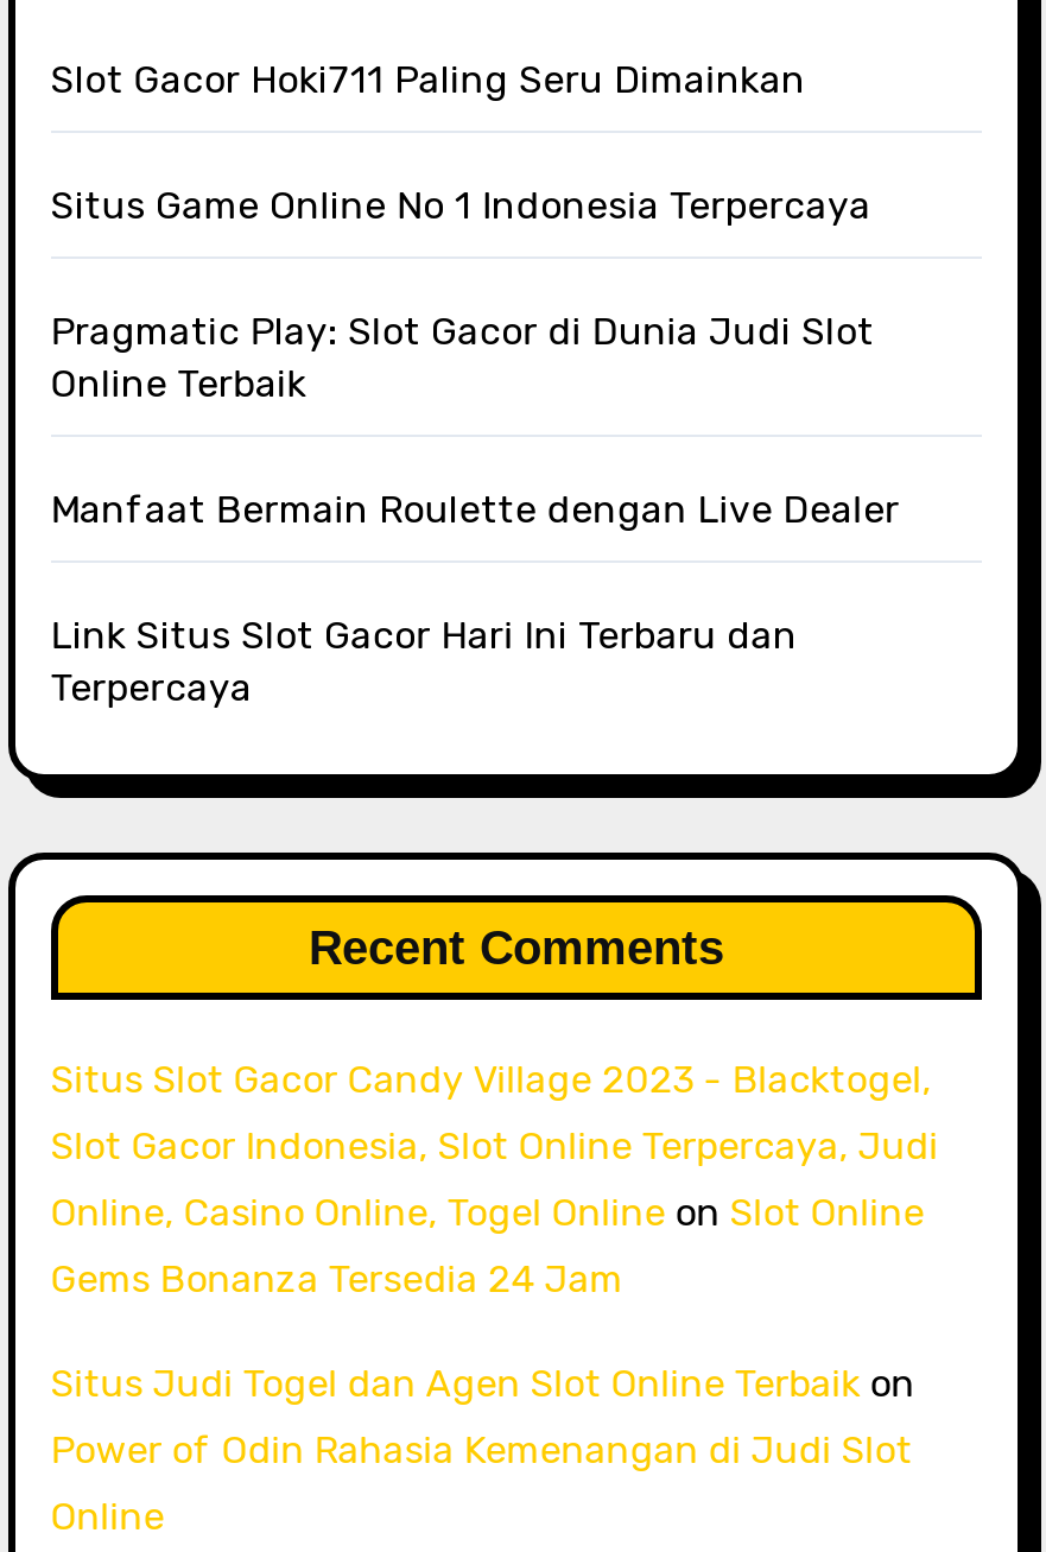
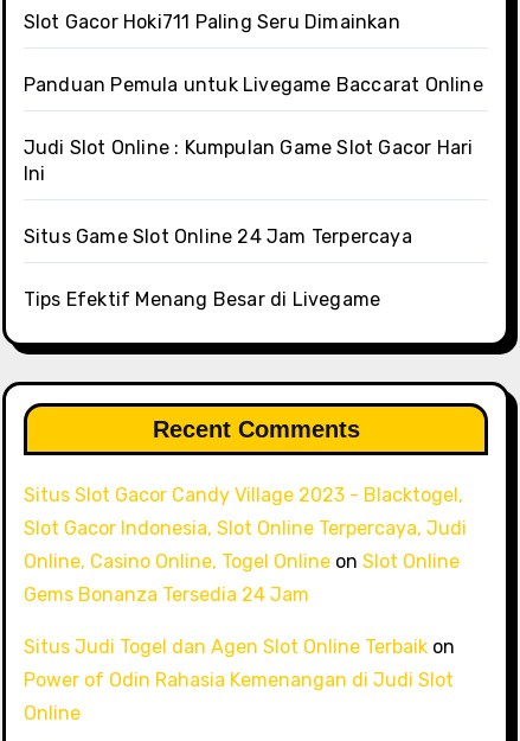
- Situs Game Online No 1 Indonesia Terpercaya
+ Panduan Pemula untuk Livegame Baccarat Online

- Pragmatic Play: Slot Gacor di Dunia Judi Slot
- Online Terbaik
+ Judi Slot Online : Kumpulan Game Slot Gacor Hari
+ Ini

- Manfaat Bermain Roulette dengan Live Dealer
+ Situs Game Slot Online 24 Jam Terpercaya

- Link Situs Slot Gacor Hari Ini Terbaru dan
- Terpercaya
+ Tips Efektif Menang Besar di Livegame
